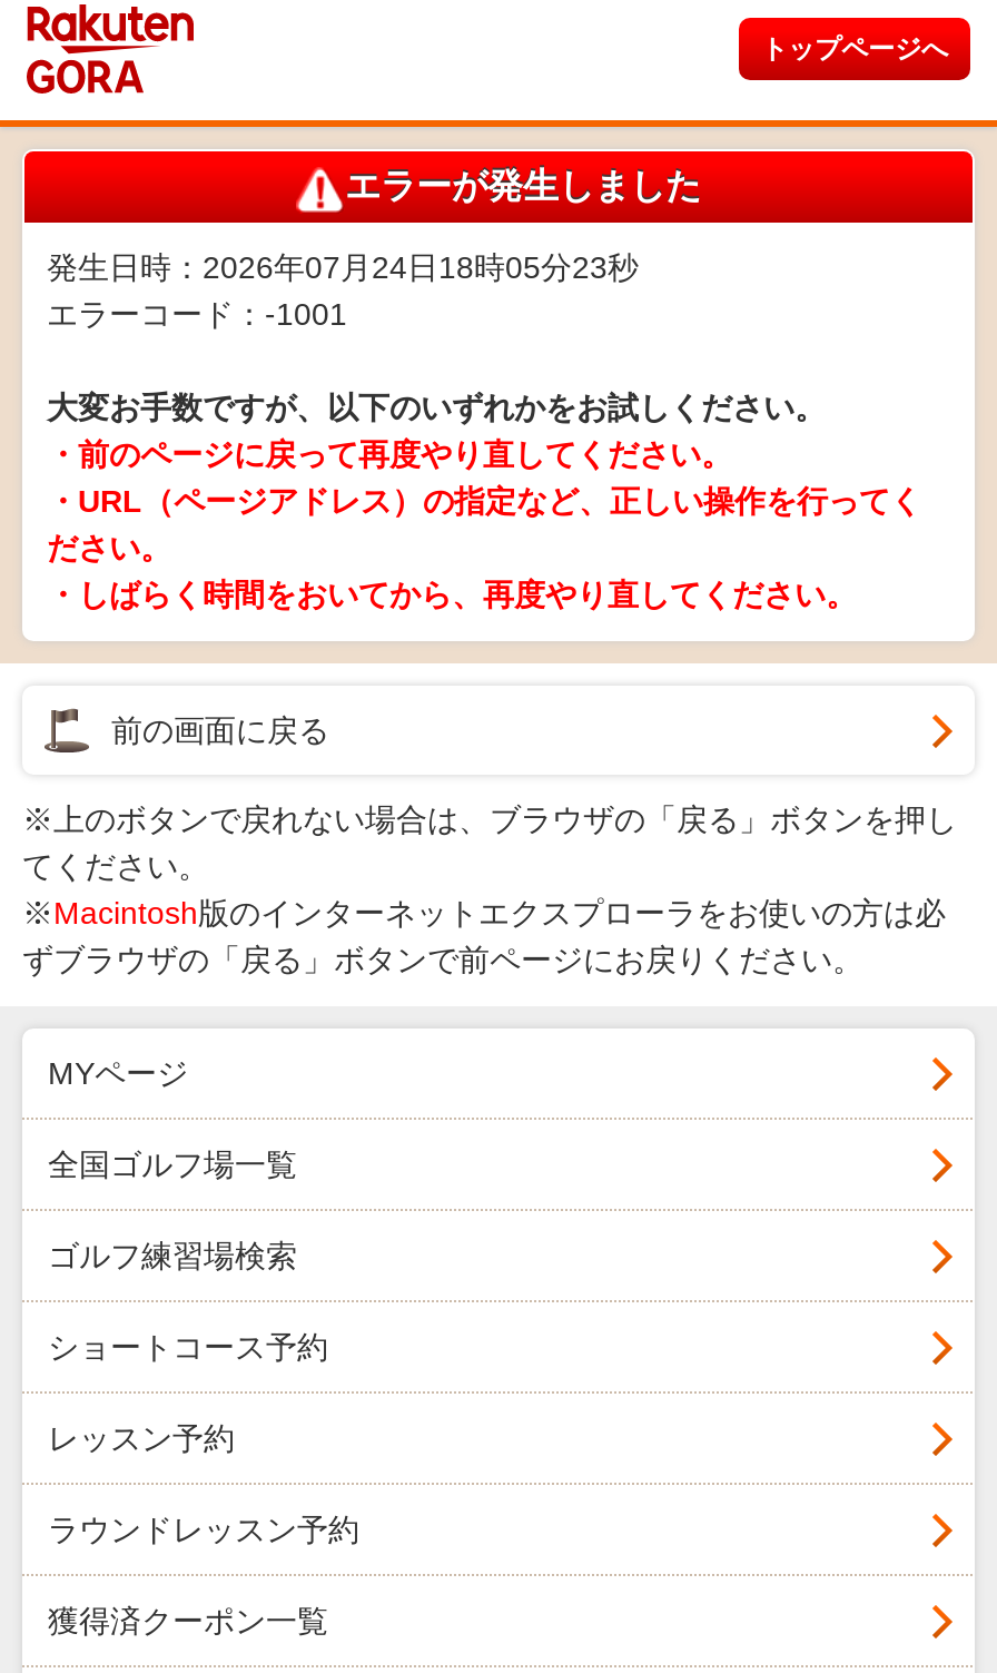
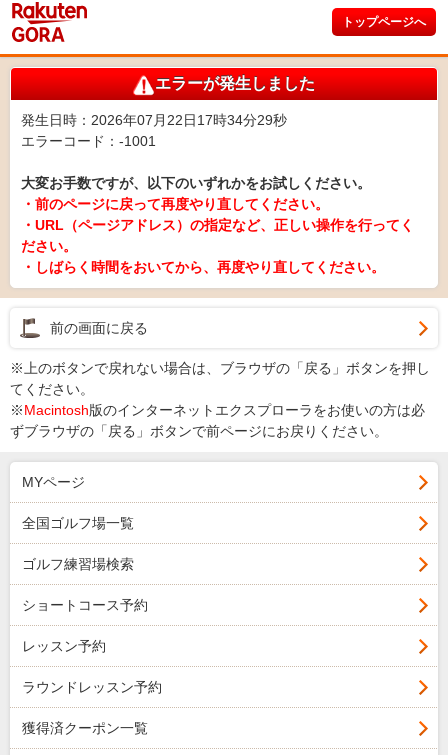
- 発生日時：2026年07月24日18時05分23秒
+ 発生日時：2026年07月22日17時34分29秒
